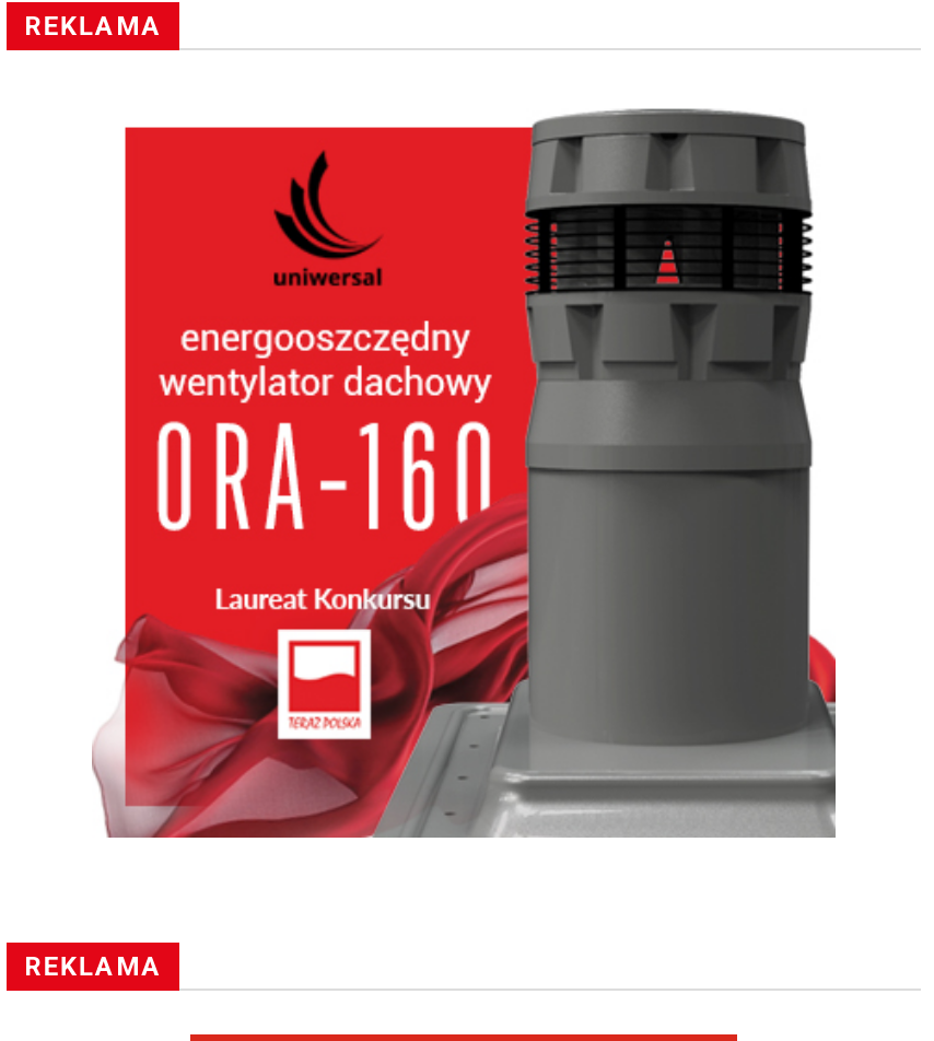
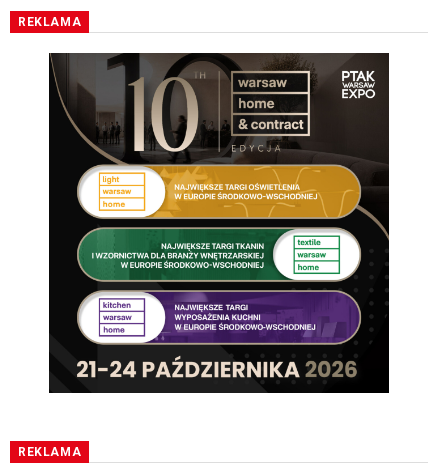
- [image]
+ [image]
